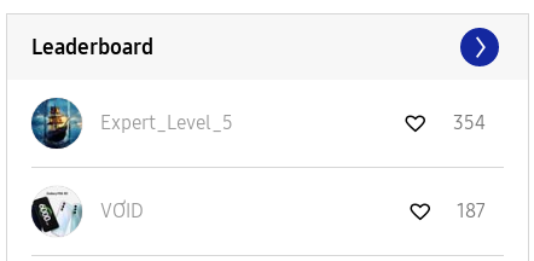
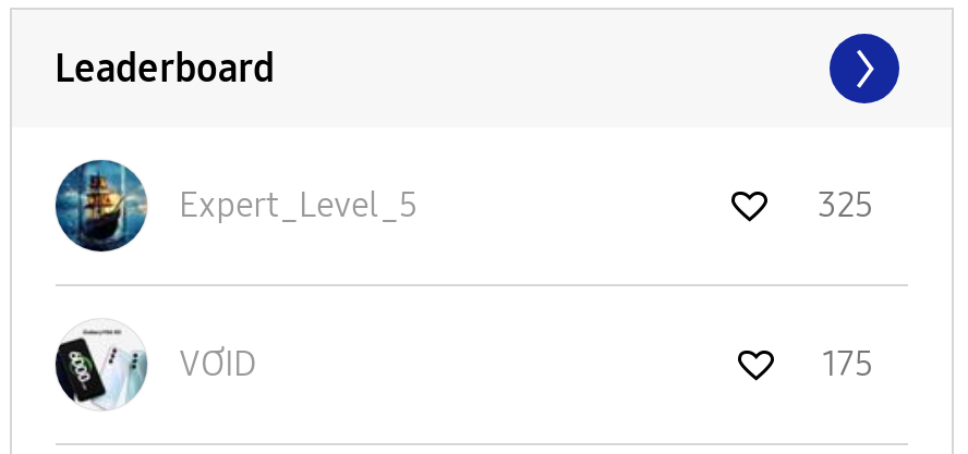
- 354
+ 325

- 187
+ 175
